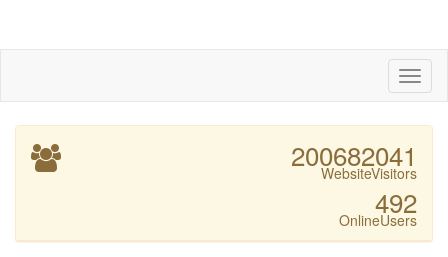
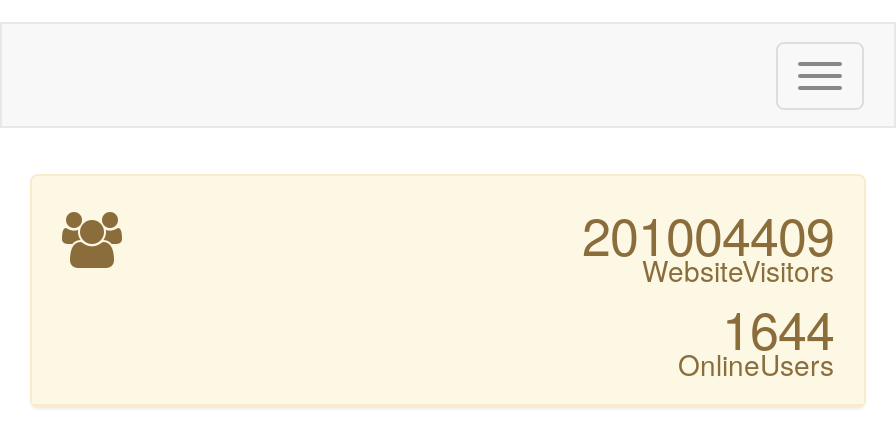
- 200682041 WebsiteVisitors
+ 201004409 WebsiteVisitors

- OnlineUsers 492
+ OnlineUsers 1644
